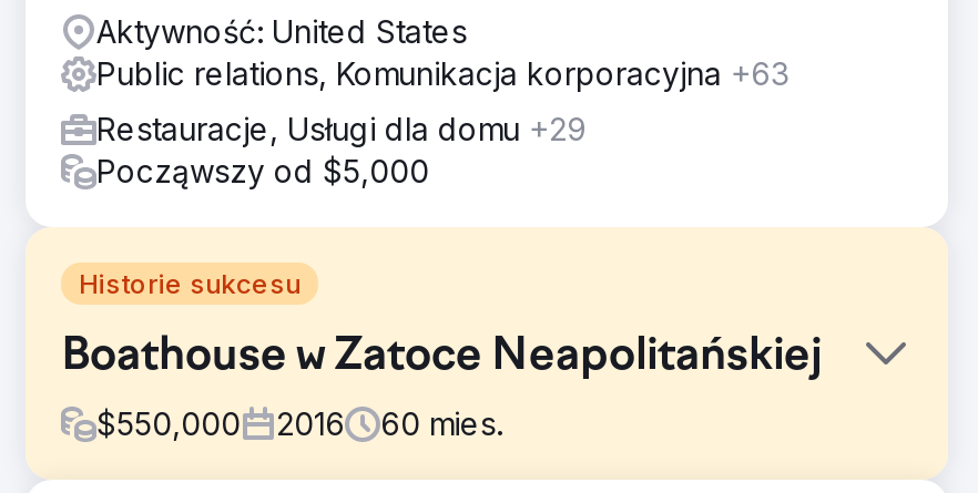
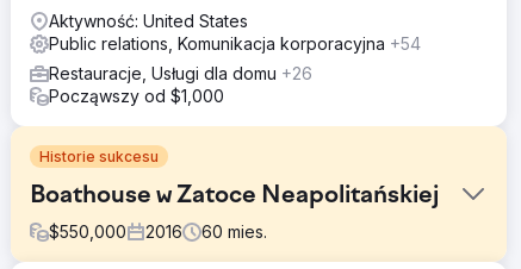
- Public relations, Komunikacja korporacyjna +63
+ Public relations, Komunikacja korporacyjna +54

- Restauracje, Usługi dla domu +29
+ Restauracje, Usługi dla domu +26

- Począwszy od $5,000
+ Począwszy od $1,000
